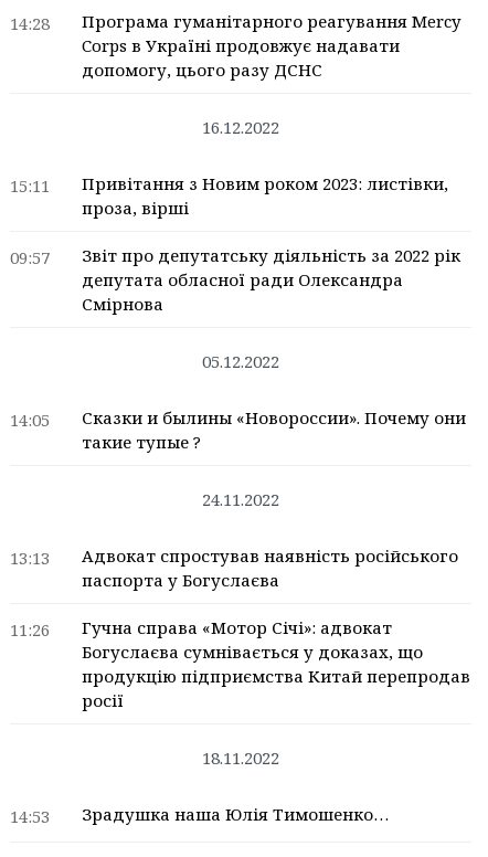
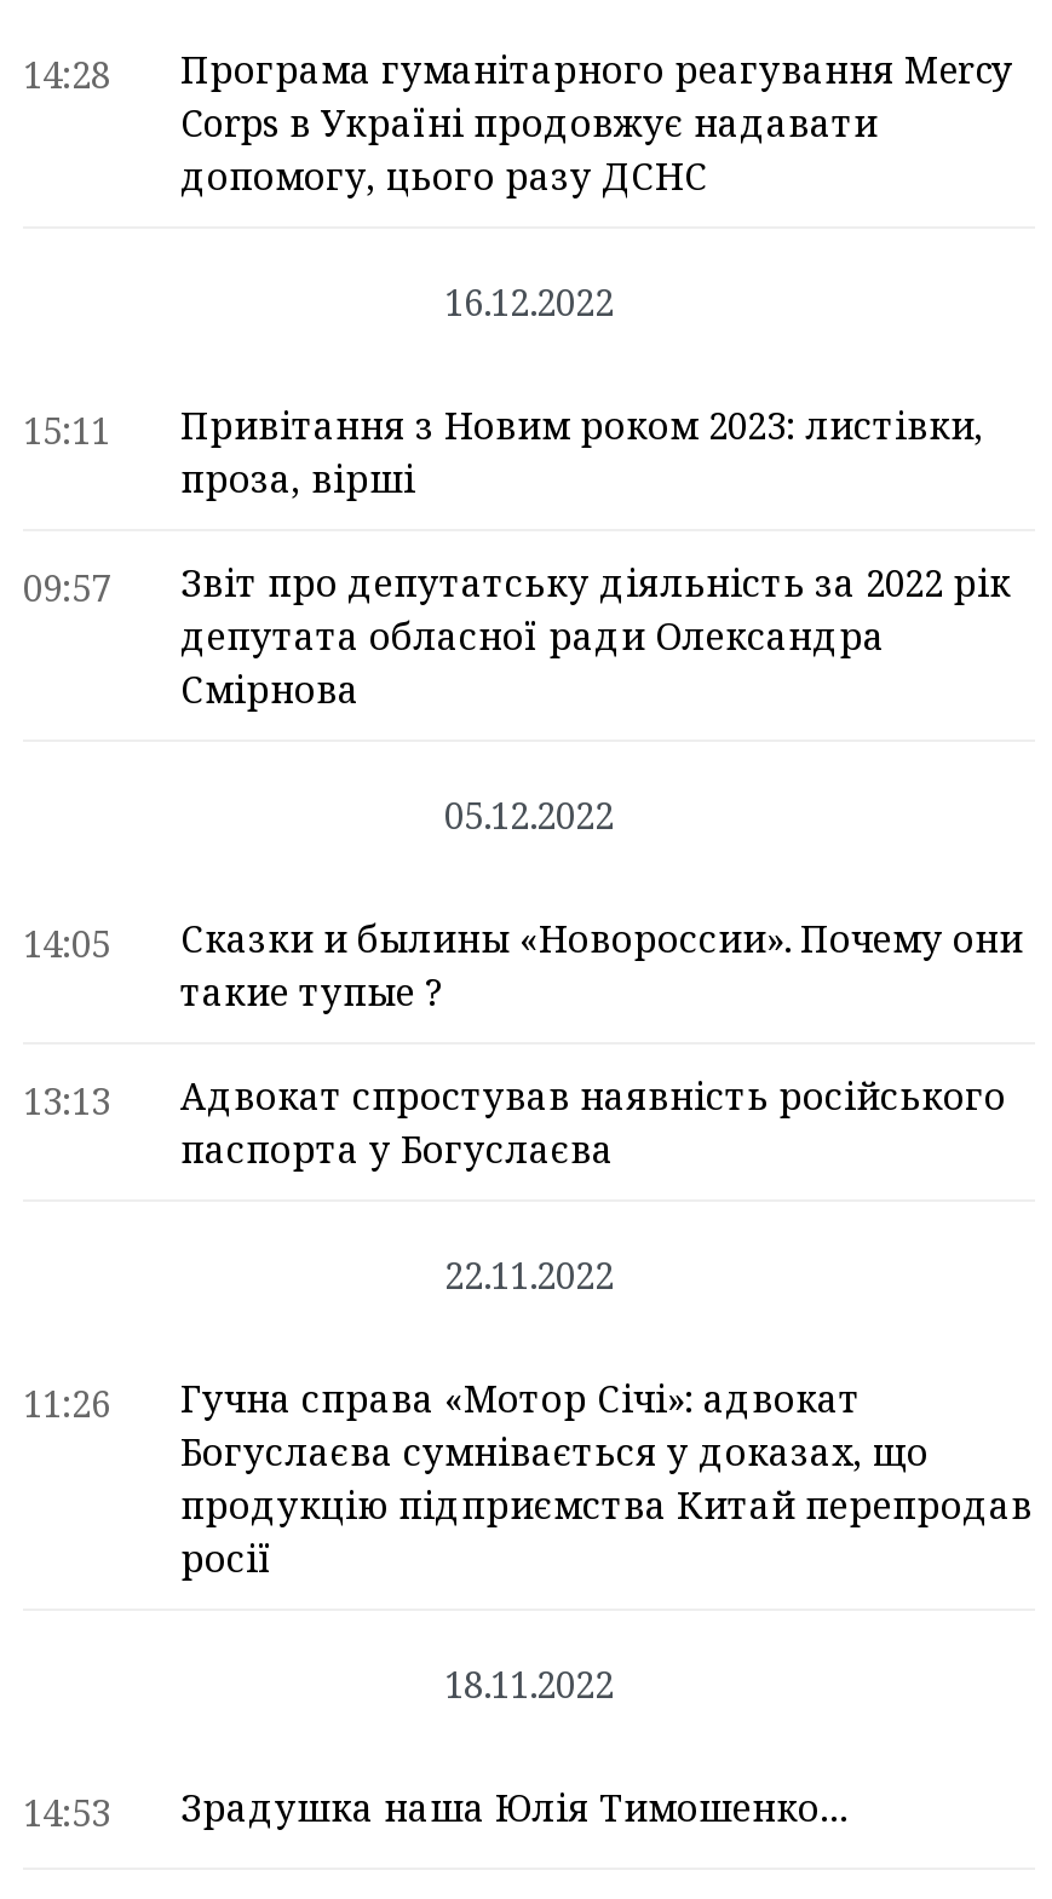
- 24.11.2022

moved up: 13:13 | Адвокат спростував наявність російського | паспорта у Богуслаєва

+ 22.11.2022
